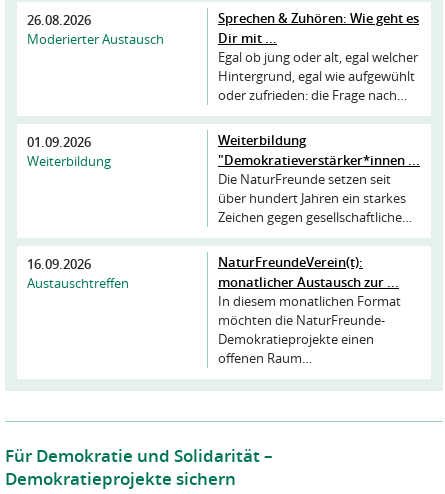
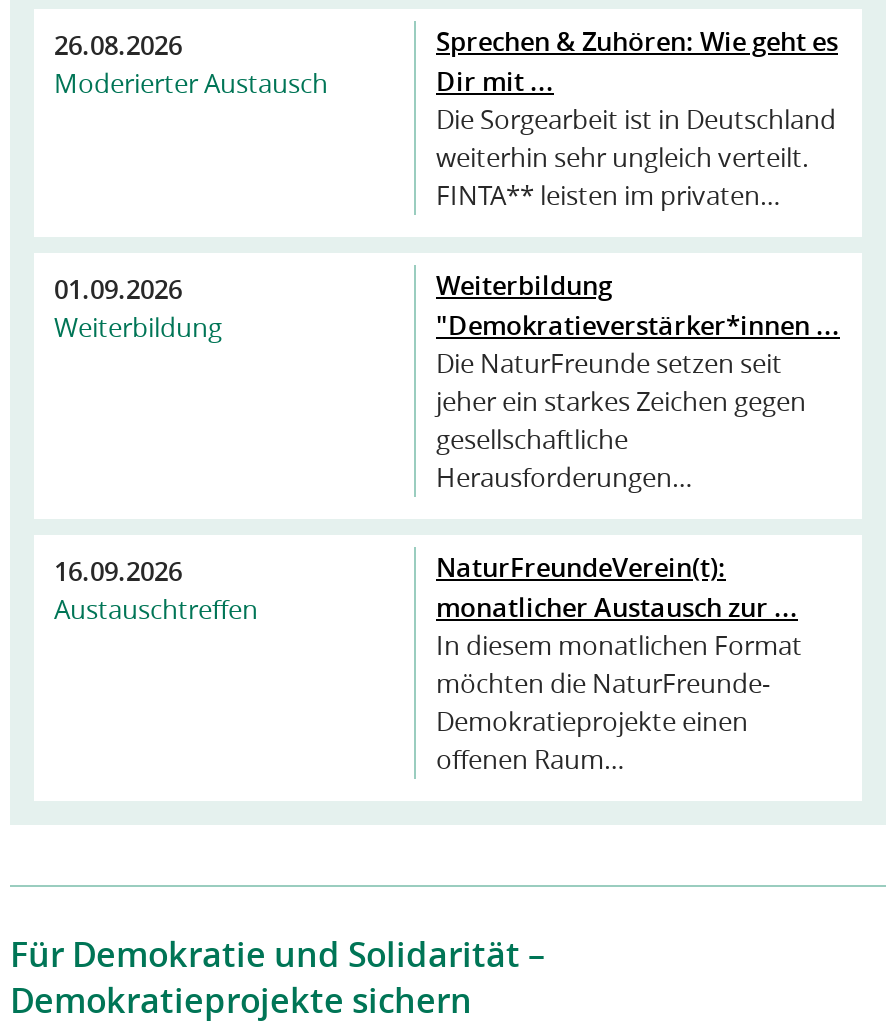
- Egal ob jung oder alt, egal welcher
- Hintergrund, egal wie aufgewühlt
- oder zufrieden: die Frage nach…
+ Die Sorgearbeit ist in Deutschland
+ weiterhin sehr ungleich verteilt.
+ FINTA** leisten im privaten…

- über hundert Jahren ein starkes
- Zeichen gegen gesellschaftliche…
+ jeher ein starkes Zeichen gegen
+ gesellschaftliche
+ Herausforderungen…
